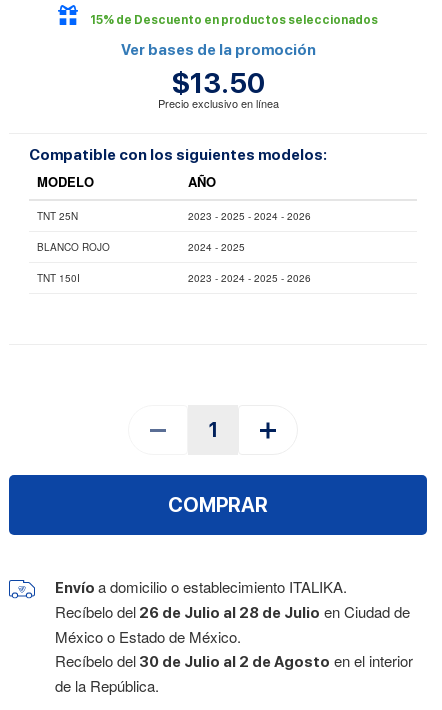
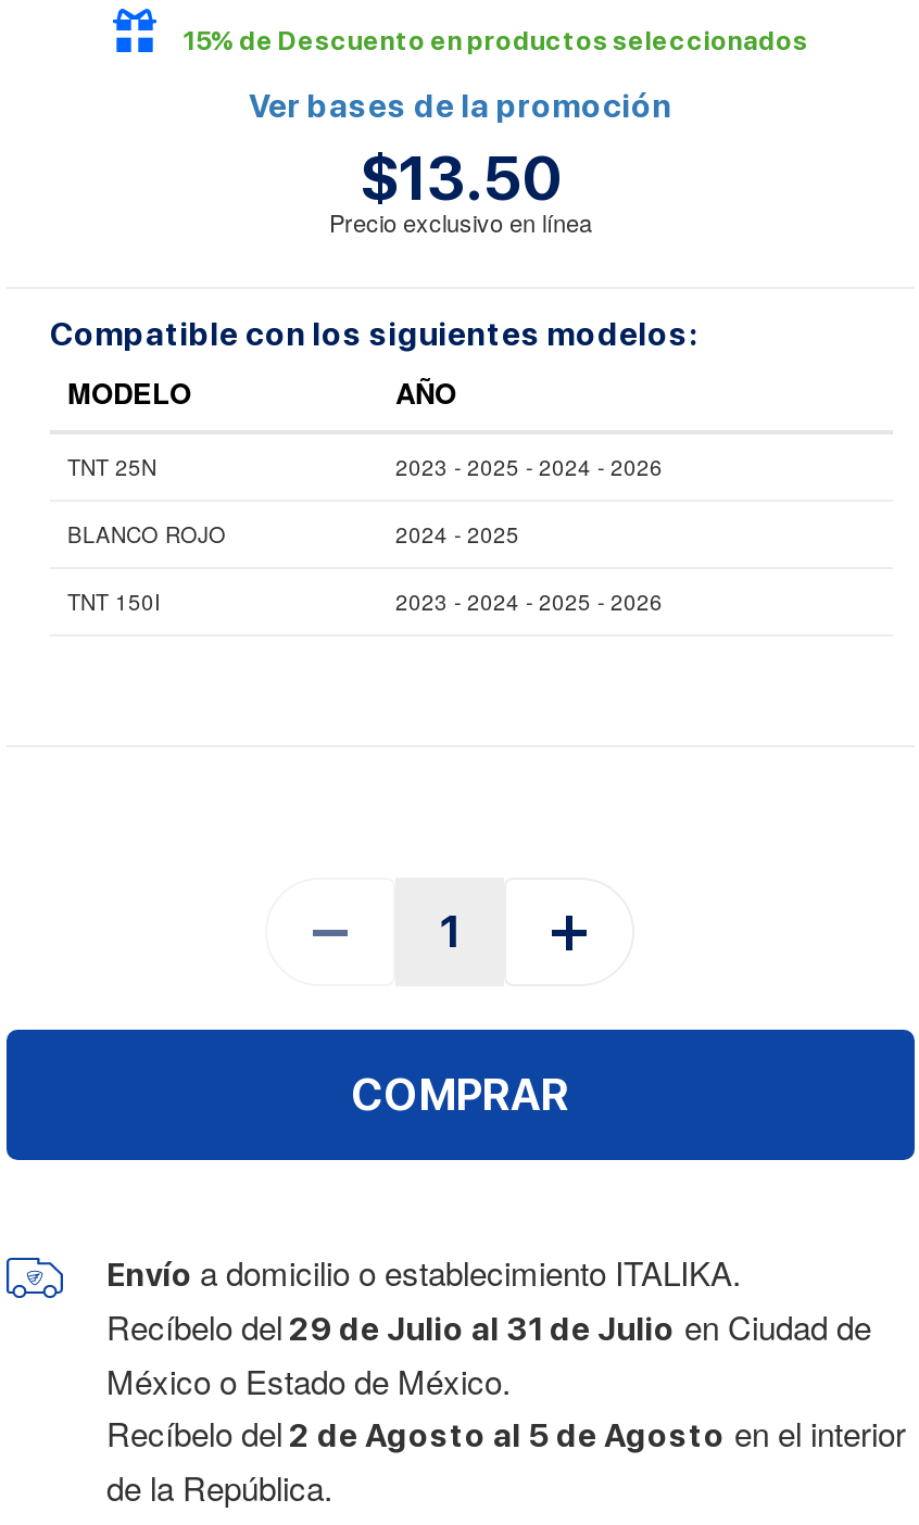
- Recíbelo del 26 de Julio al 28 de Julio en Ciudad de
+ Recíbelo del 29 de Julio al 31 de Julio en Ciudad de

- Recíbelo del 30 de Julio al 2 de Agosto en el interior
+ Recíbelo del 2 de Agosto al 5 de Agosto en el interior
